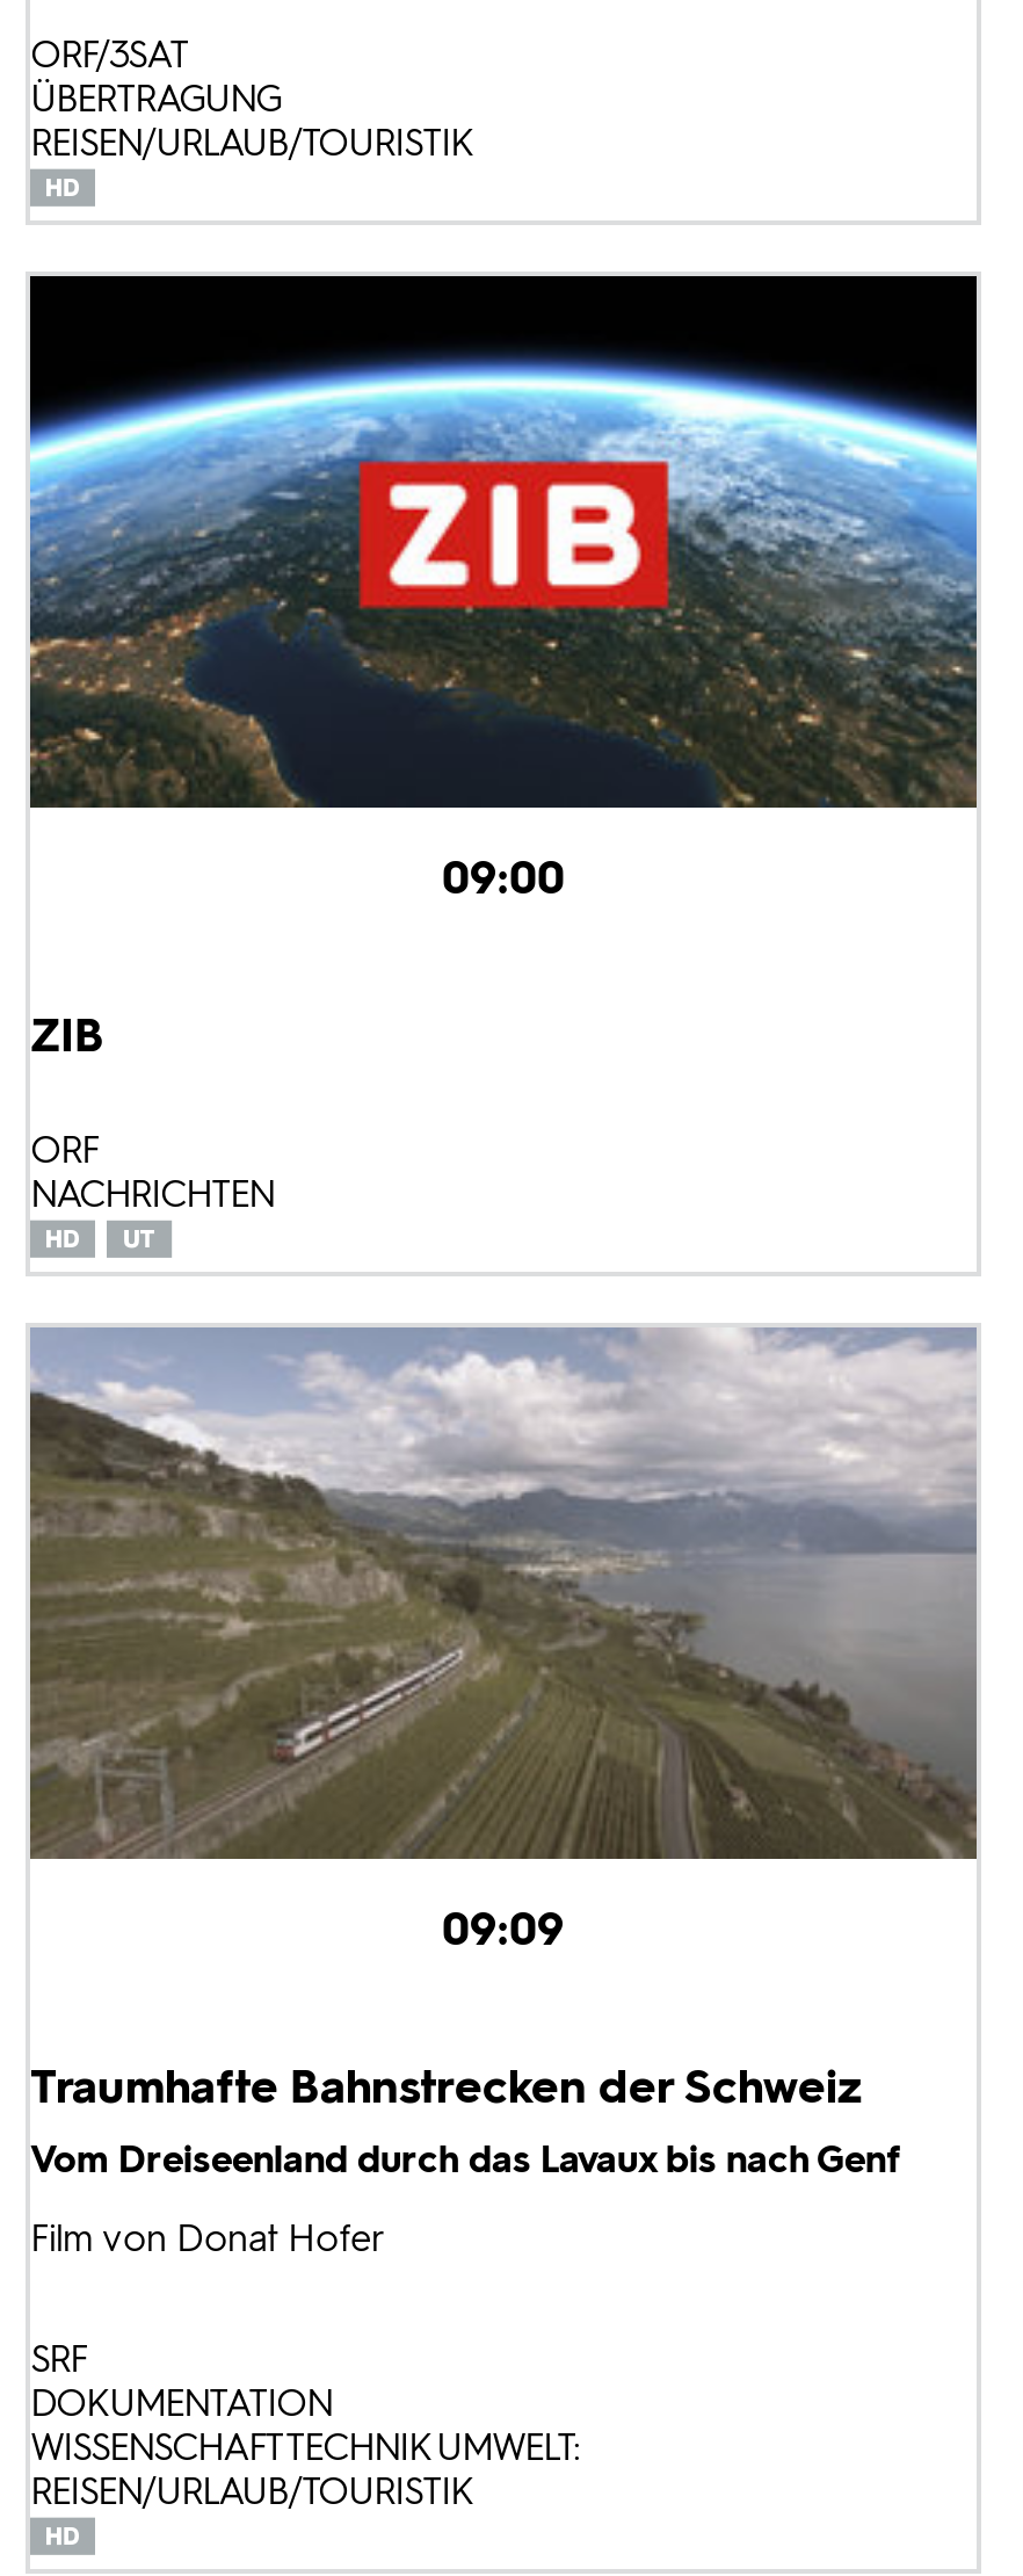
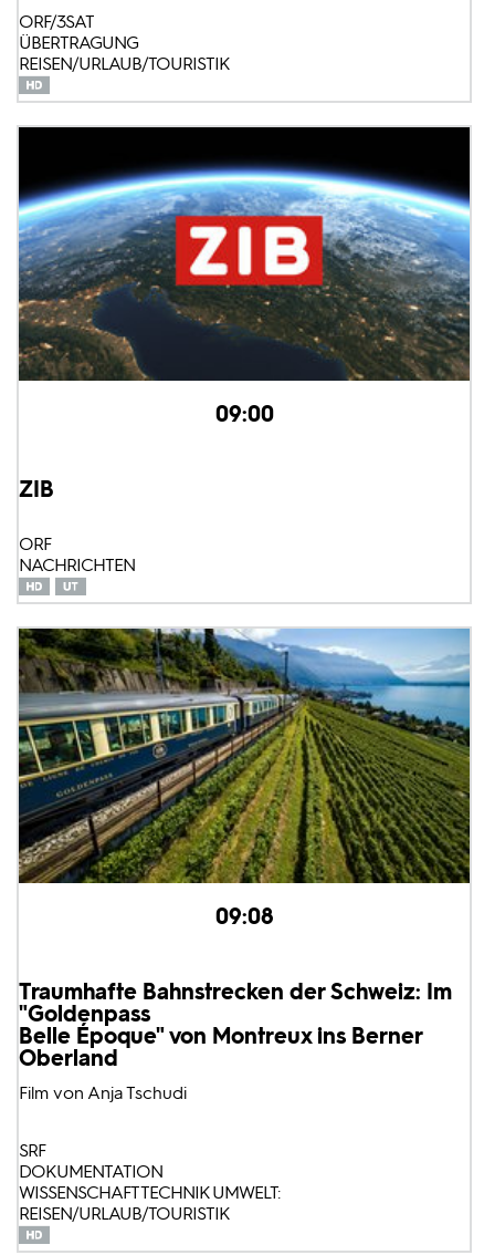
- [image]
- 09:09
- Traumhafte Bahnstrecken der Schweiz
- Vom Dreiseenland durch das Lavaux bis nach Genf
- Film von Donat Hofer
+ [image]
+ 09:08
+ Traumhafte Bahnstrecken der Schweiz: Im
+ "Goldenpass
+ Belle Époque" von Montreux ins Berner
+ Oberland
+ Film von Anja Tschudi
